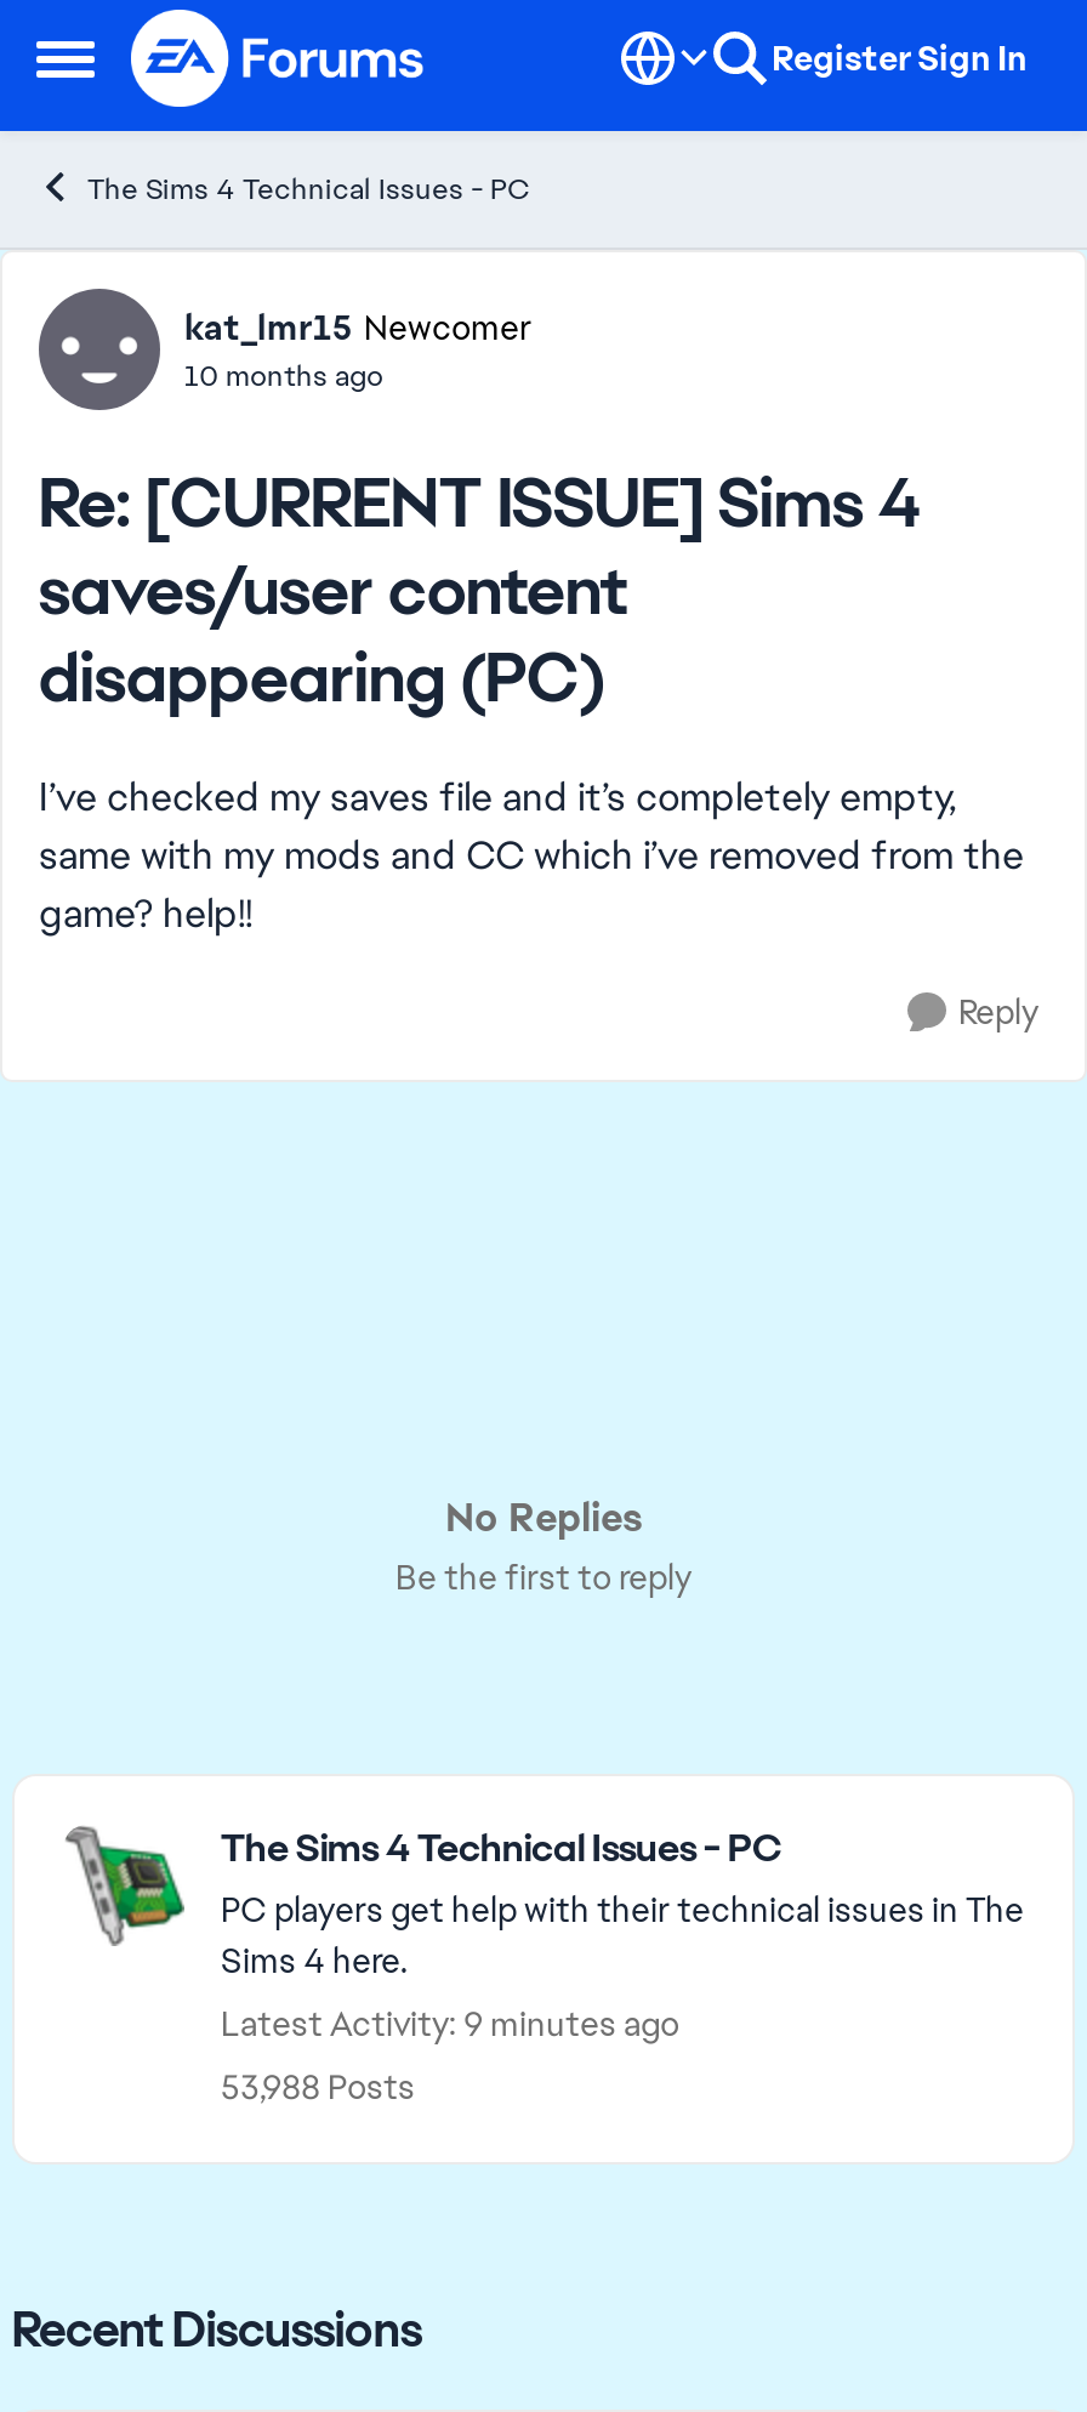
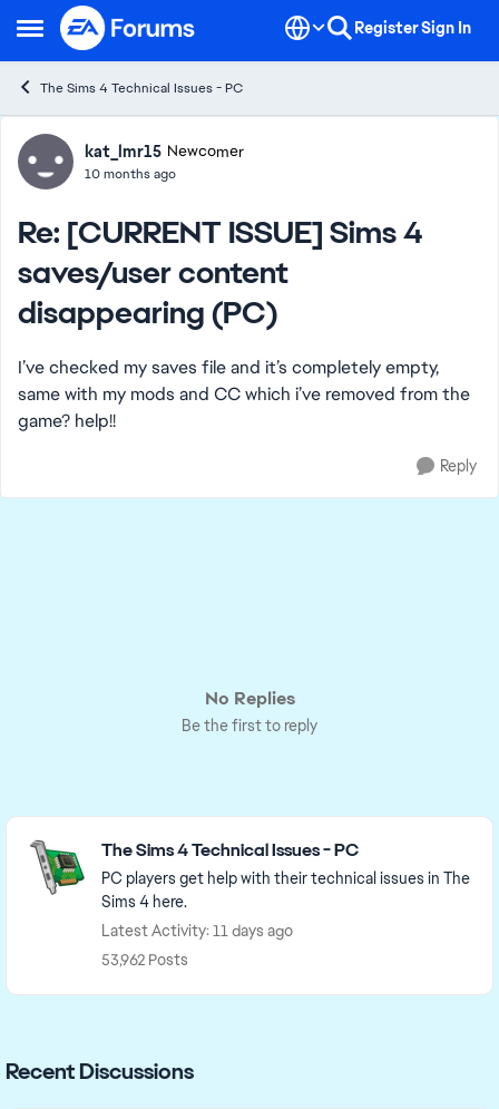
- Latest Activity: 9 minutes ago
+ Latest Activity: 11 days ago

- 53,988 Posts
+ 53,962 Posts
